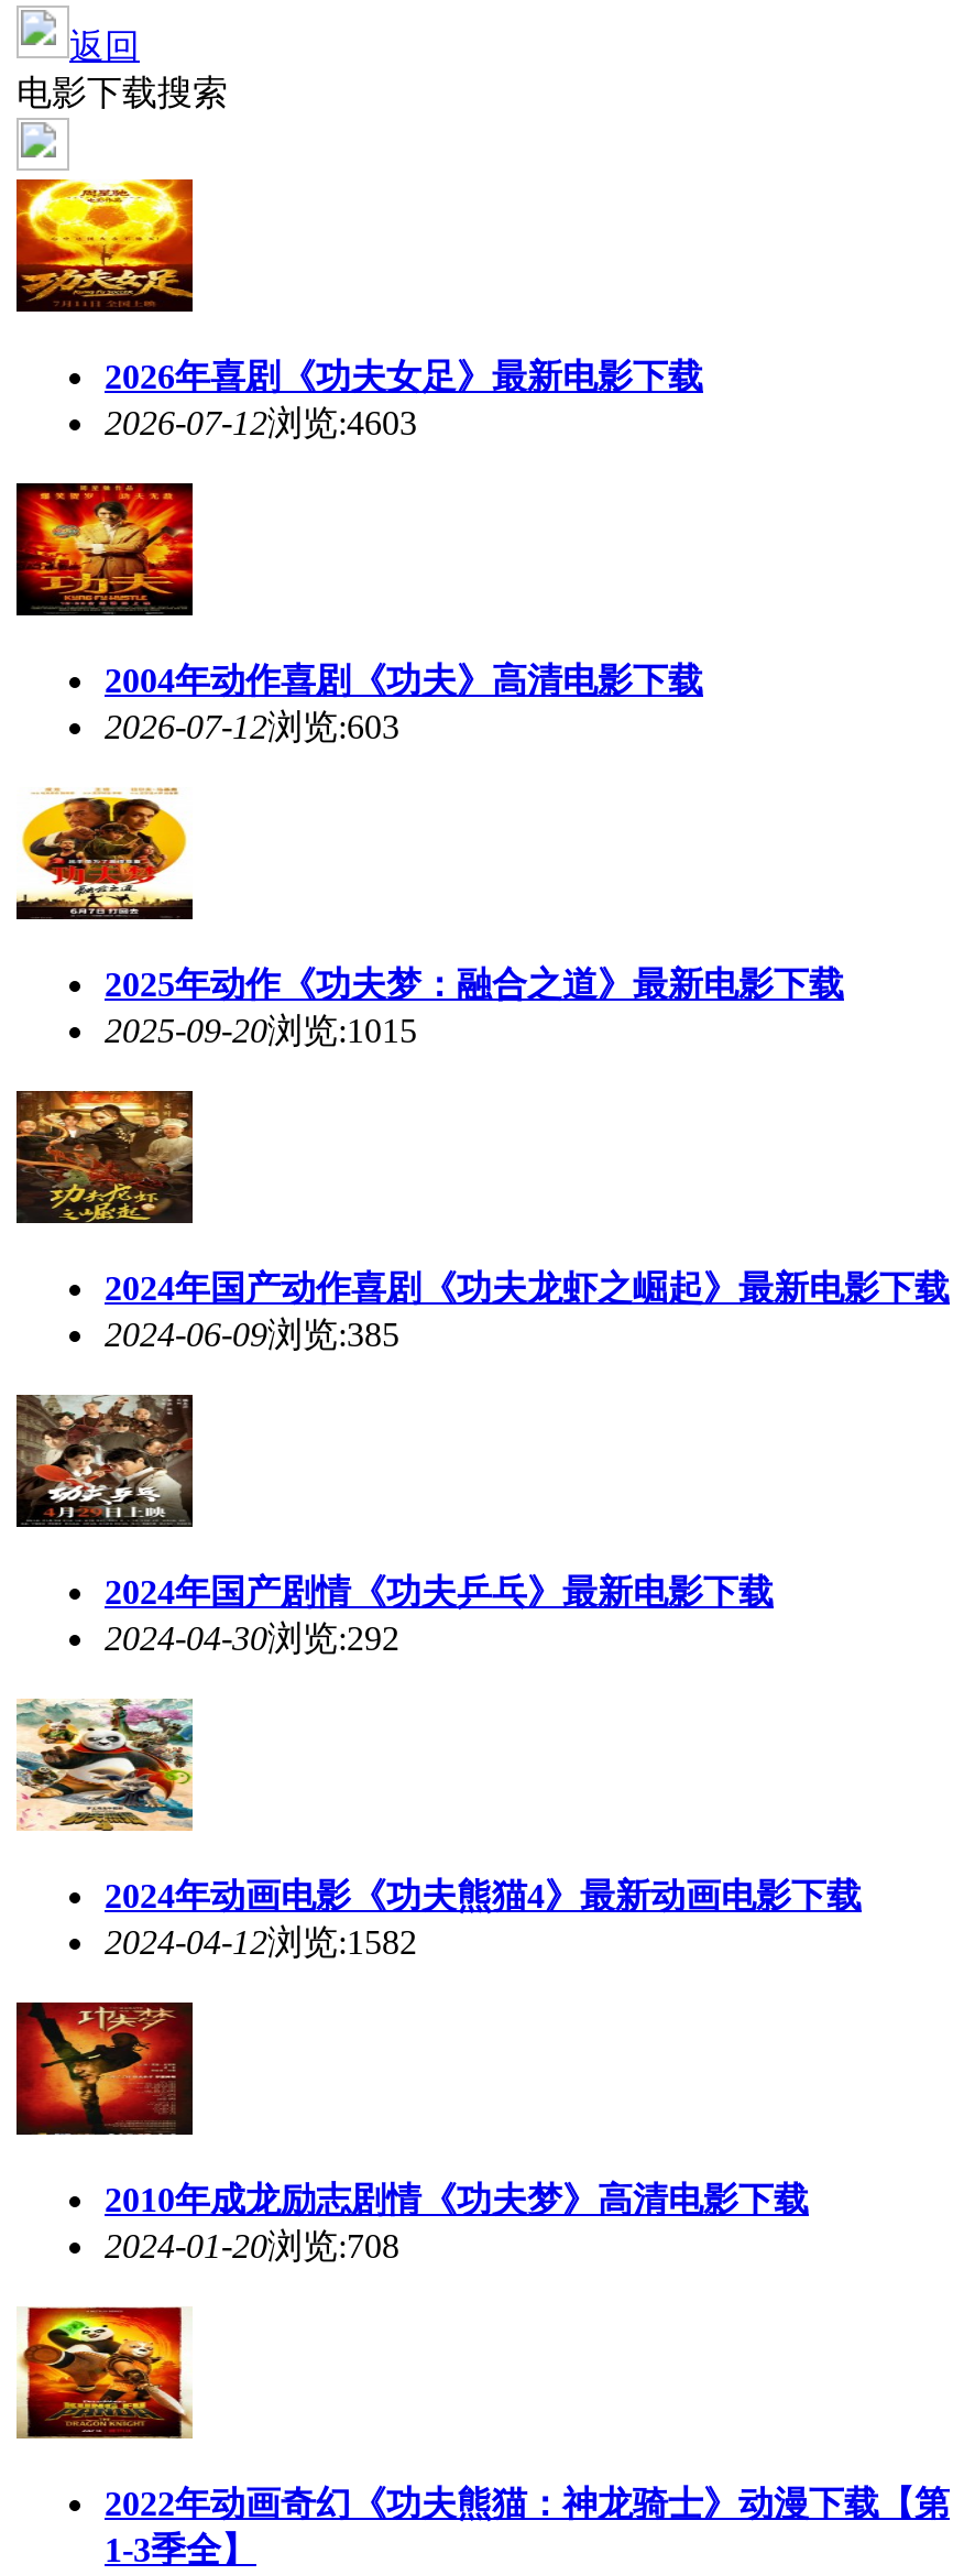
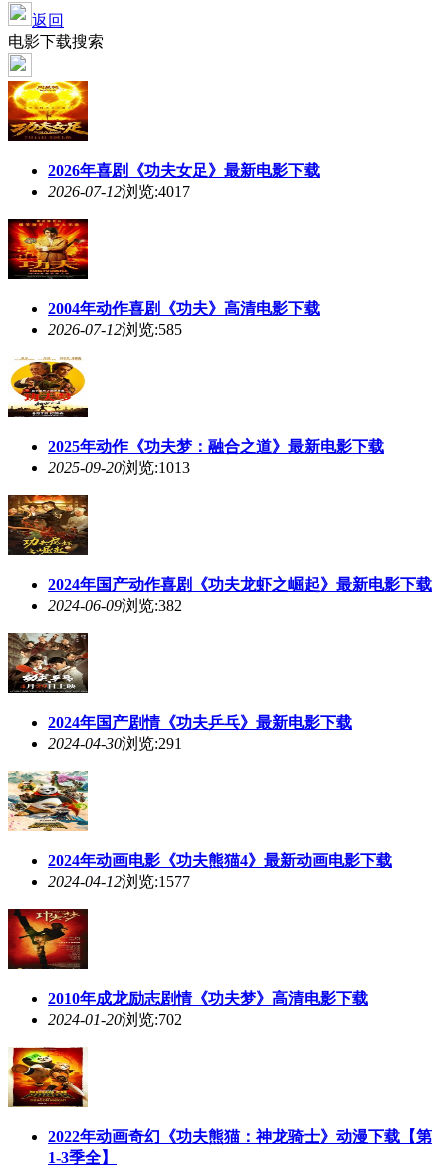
- 2026-07-12浏览:4603
+ 2026-07-12浏览:4017

- 2026-07-12浏览:603
+ 2026-07-12浏览:585

- 2025-09-20浏览:1015
+ 2025-09-20浏览:1013

- 2024-06-09浏览:385
+ 2024-06-09浏览:382

- 2024-04-30浏览:292
+ 2024-04-30浏览:291

- 2024-04-12浏览:1582
+ 2024-04-12浏览:1577

- 2024-01-20浏览:708
+ 2024-01-20浏览:702
